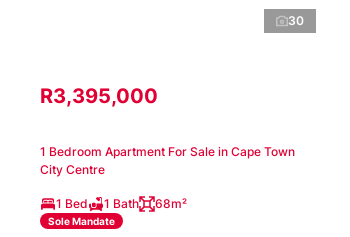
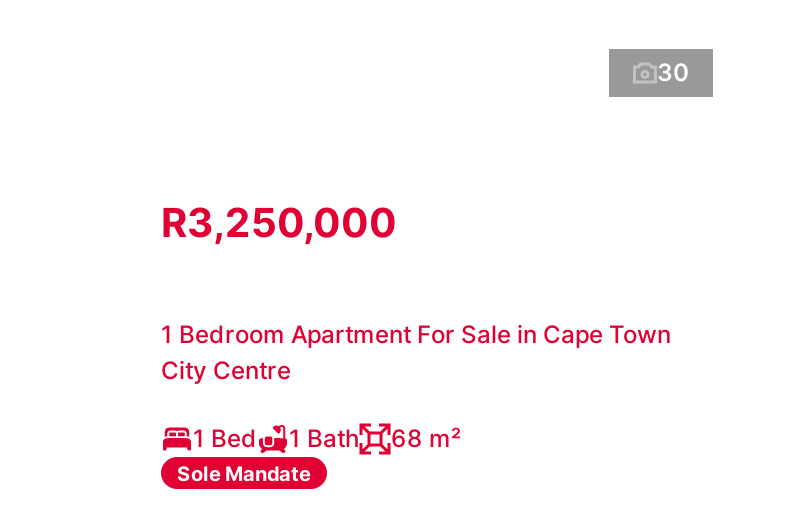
- R3,395,000
+ R3,250,000

- 1 Bed 1 Bath 68m²
+ 1 Bed 1 Bath 68 m²
